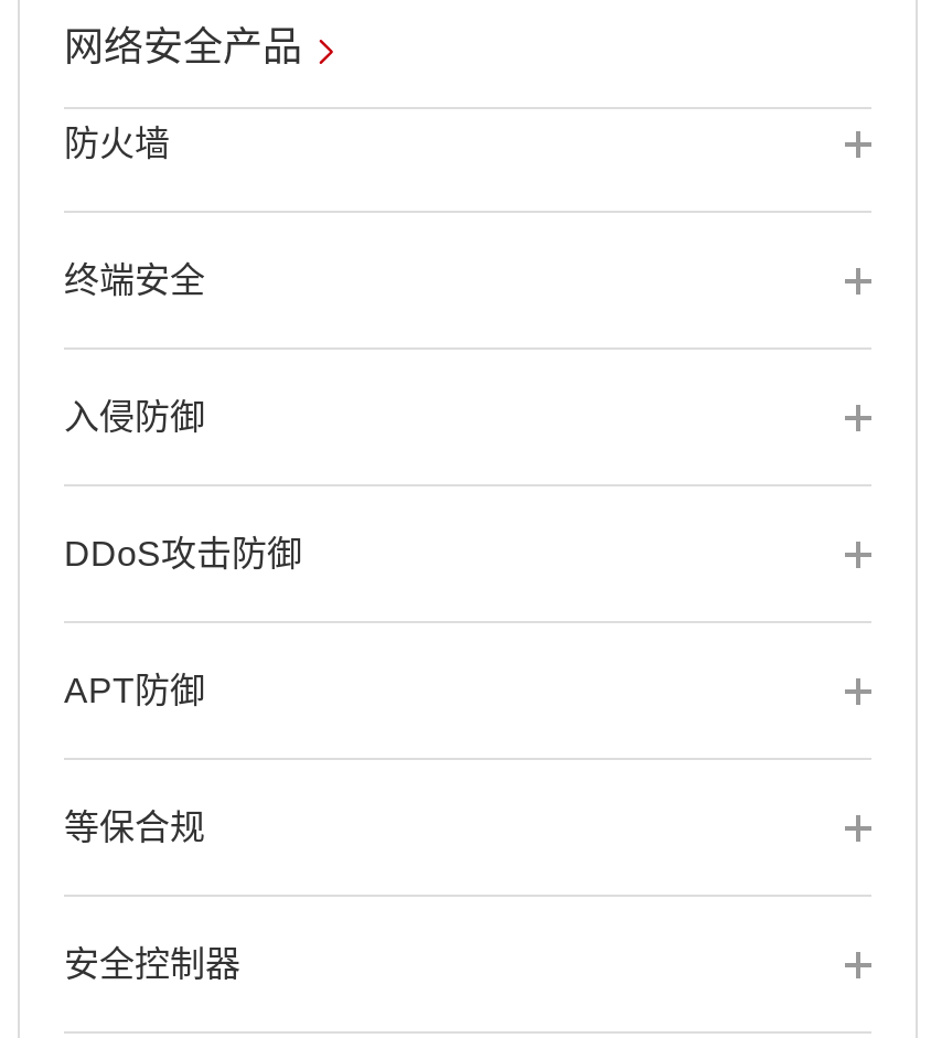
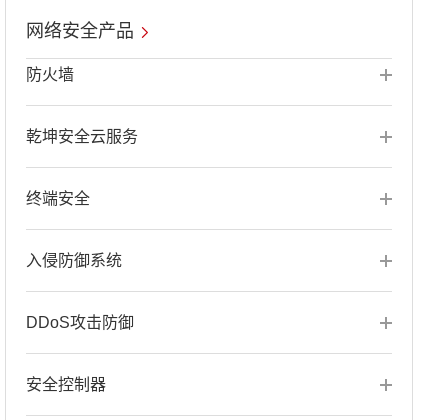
+ 乾坤安全云服务

moved down: 终端安全

- 入侵防御
+ 入侵防御系统

moved down: DDoS攻击防御

- APT防御

- 等保合规
